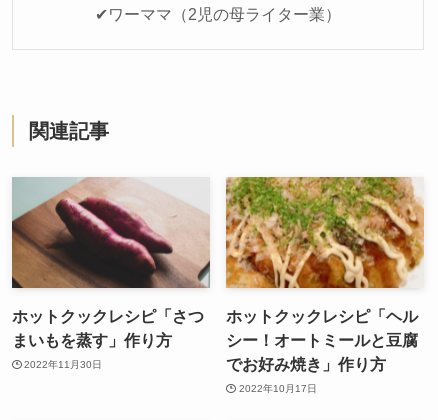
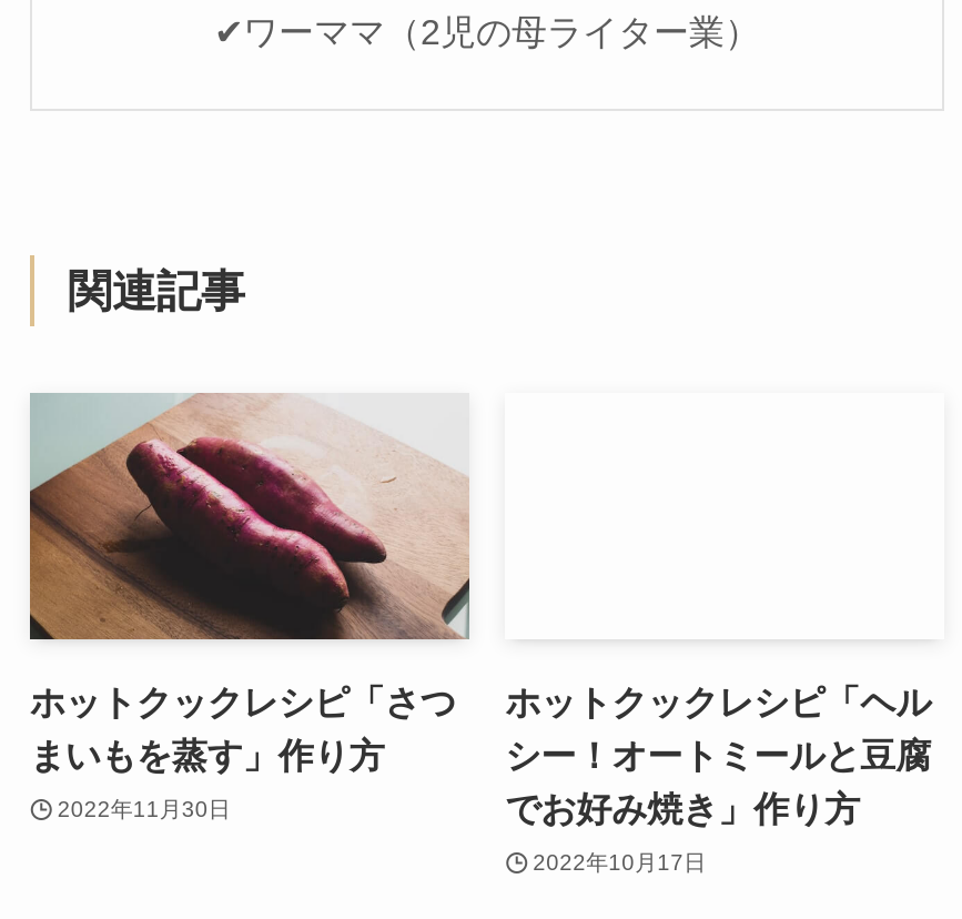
- [image]
